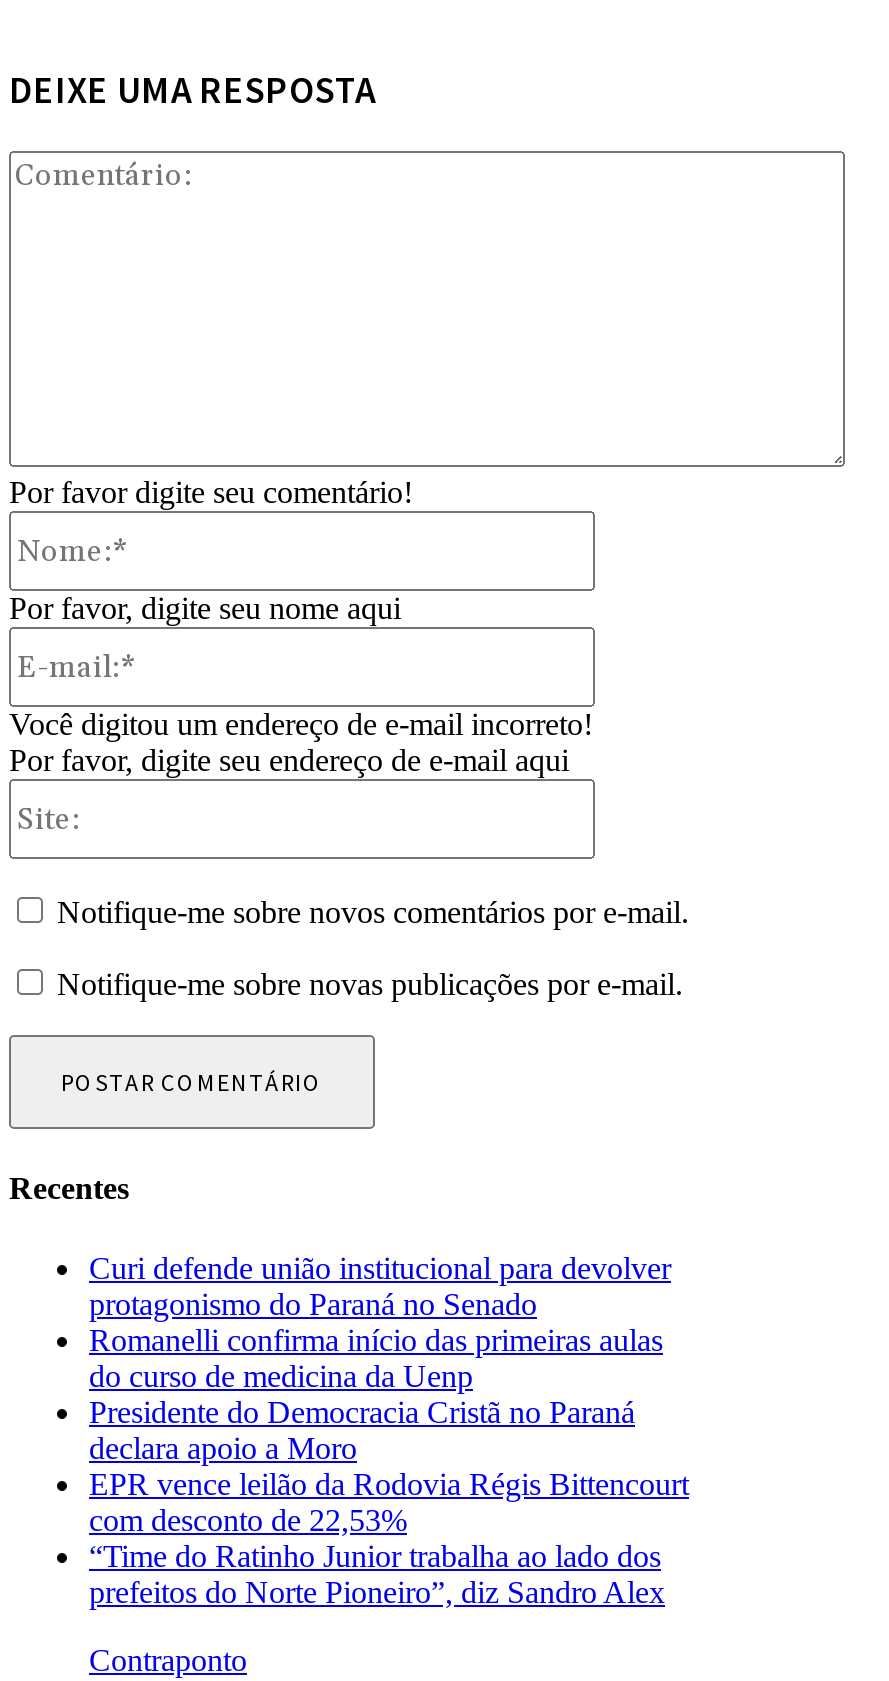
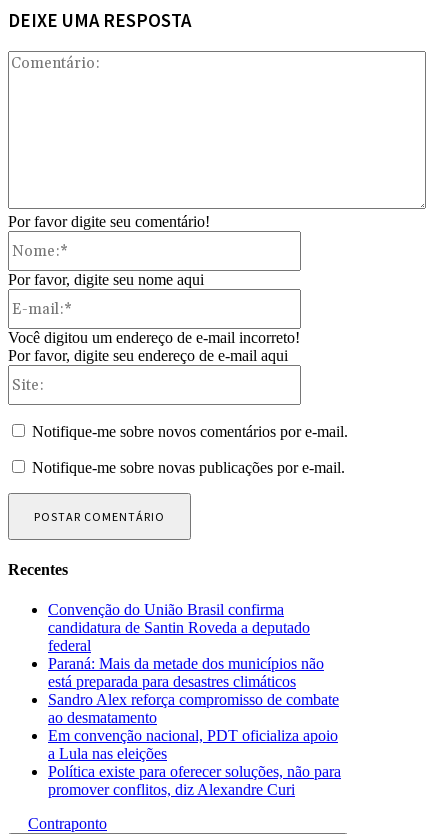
- Curi defende união institucional para devolver
- protagonismo do Paraná no Senado
- Romanelli confirma início das primeiras aulas
- do curso de medicina da Uenp
- Presidente do Democracia Cristã no Paraná
- declara apoio a Moro
- EPR vence leilão da Rodovia Régis Bittencourt
- com desconto de 22,53%
- “Time do Ratinho Junior trabalha ao lado dos
- prefeitos do Norte Pioneiro”, diz Sandro Alex
+ Convenção do União Brasil confirma
+ candidatura de Santin Roveda a deputado
+ federal
+ Paraná: Mais da metade dos municípios não
+ está preparada para desastres climáticos
+ Sandro Alex reforça compromisso de combate
+ ao desmatamento
+ Em convenção nacional, PDT oficializa apoio
+ a Lula nas eleições
+ Política existe para oferecer soluções, não para
+ promover conflitos, diz Alexandre Curi
